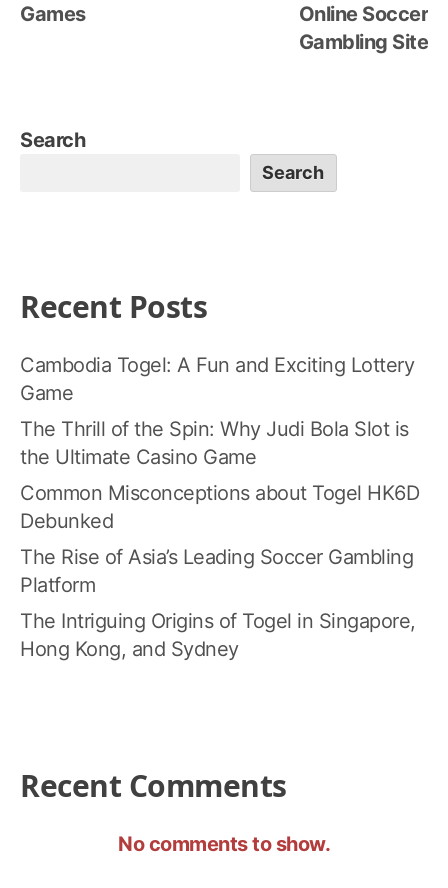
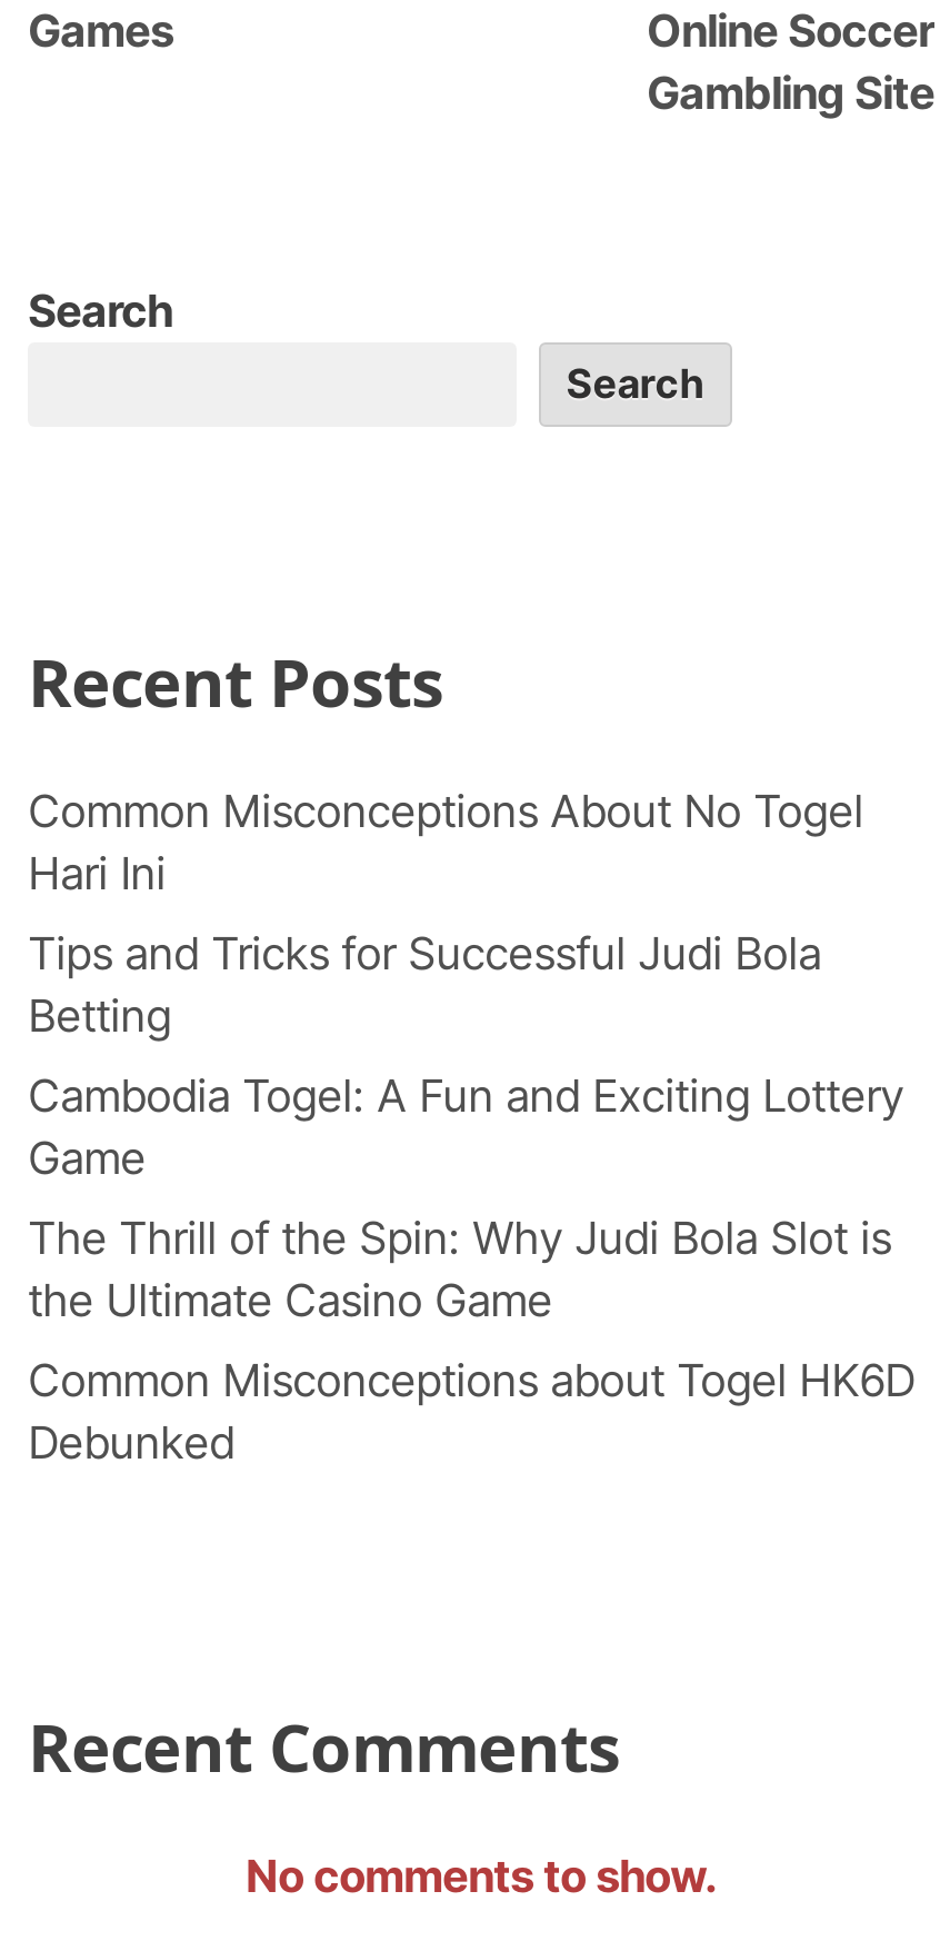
+ Common Misconceptions About No Togel
+ Hari Ini
+ Tips and Tricks for Successful Judi Bola
+ Betting

moved down: Cambodia Togel: A Fun and Exciting Lottery | Game | The Thrill of the Spin: Why Judi Bola Slot is | the Ultimate Casino Game | Common Misconceptions about Togel HK6D | Debunked

- The Rise of Asia’s Leading Soccer Gambling
- Platform
- The Intriguing Origins of Togel in Singapore,
- Hong Kong, and Sydney
